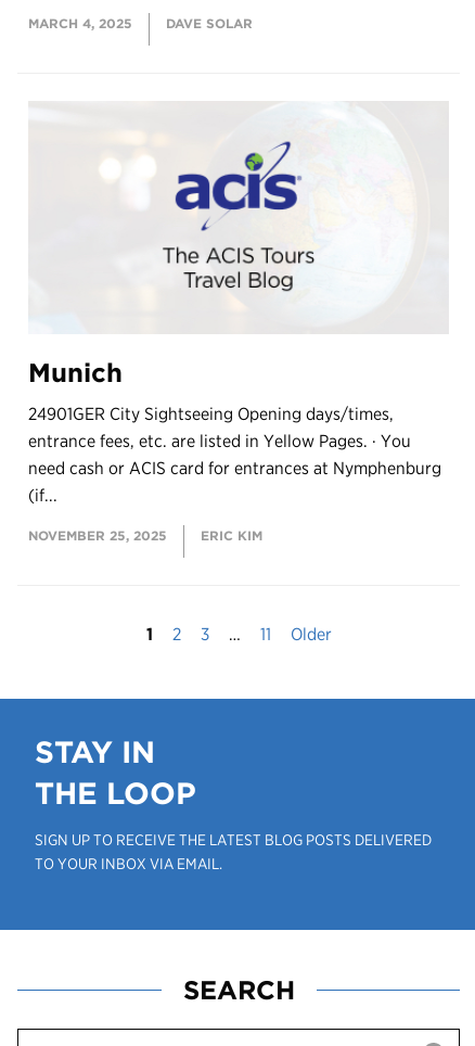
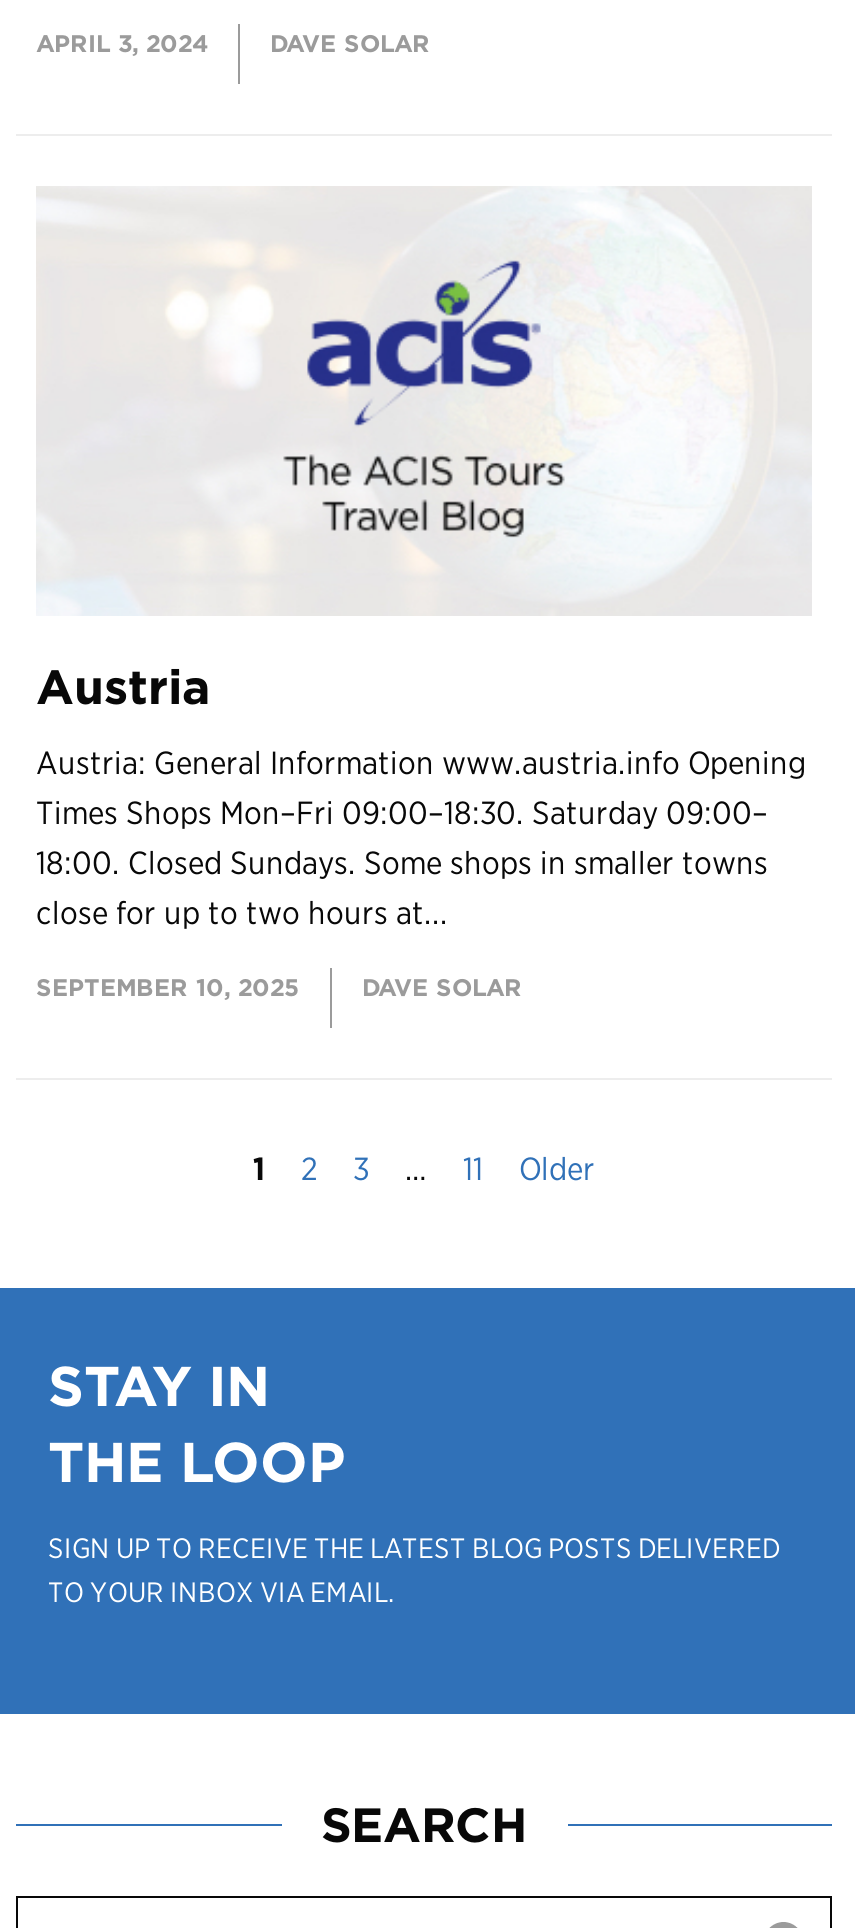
- MARCH 4, 2025
+ APRIL 3, 2024

- Munich
+ Austria

- 24901GER City Sightseeing Opening days/times,
- entrance fees, etc. are listed in Yellow Pages. · You
- need cash or ACIS card for entrances at Nymphenburg
- (if...
+ Austria: General Information www.austria.info Opening
+ Times Shops Mon–Fri 09:00–18:30. Saturday 09:00–
+ 18:00. Closed Sundays. Some shops in smaller towns
+ close for up to two hours at...

- NOVEMBER 25, 2025
- ERIC KIM
+ SEPTEMBER 10, 2025
+ DAVE SOLAR
